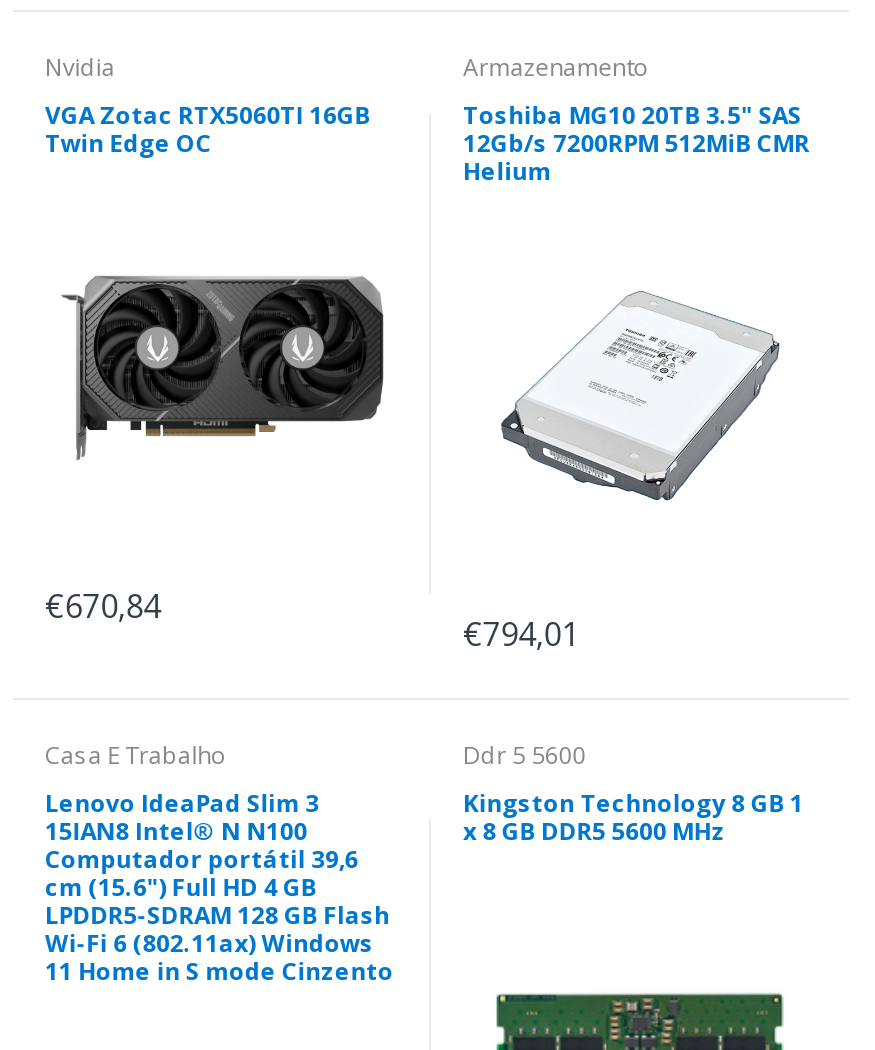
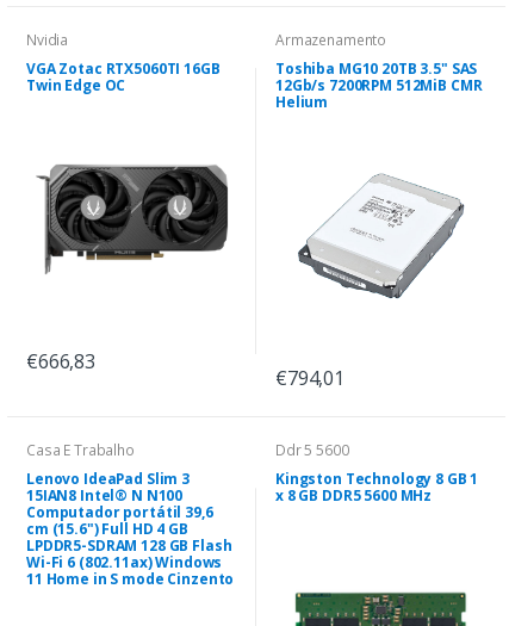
- €670,84
+ €666,83
